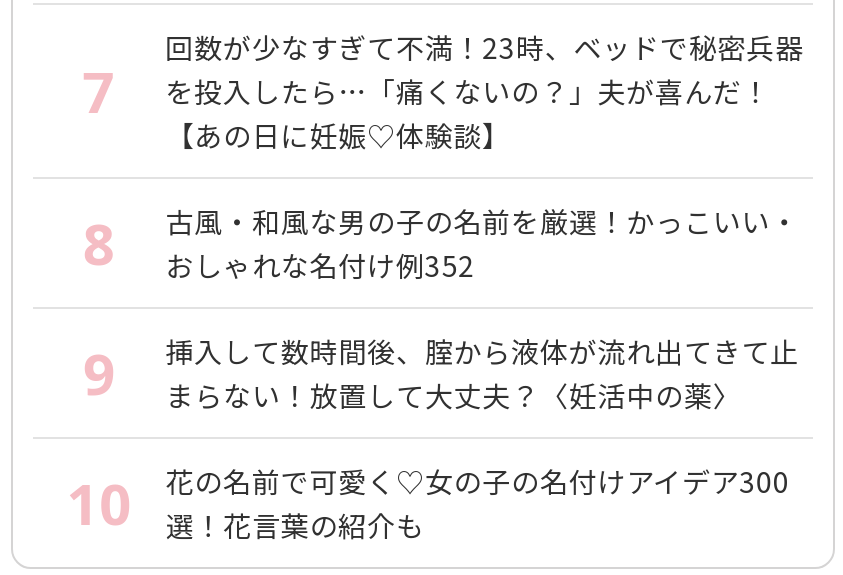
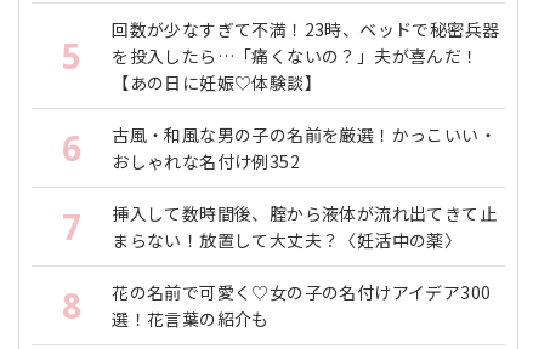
- 7 を投入したら…「痛くないの？」夫が喜んだ！
+ 5 を投入したら…「痛くないの？」夫が喜んだ！

- 8 古風・和風な男の子の名前を厳選！かっこいい・ おしゃれな名付け例352
+ 6 古風・和風な男の子の名前を厳選！かっこいい・ おしゃれな名付け例352

- 9 挿入して数時間後、腟から液体が流れ出てきて止 まらない！放置して大丈夫？〈妊活中の薬〉
+ 7 挿入して数時間後、腟から液体が流れ出てきて止 まらない！放置して大丈夫？〈妊活中の薬〉

- 10
+ 8
